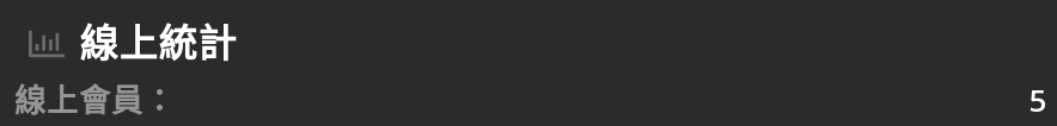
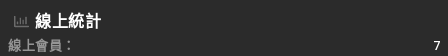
- 5
+ 7
